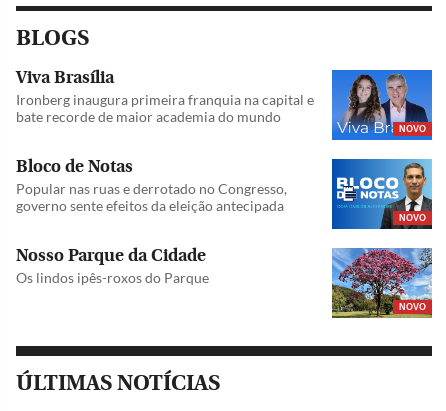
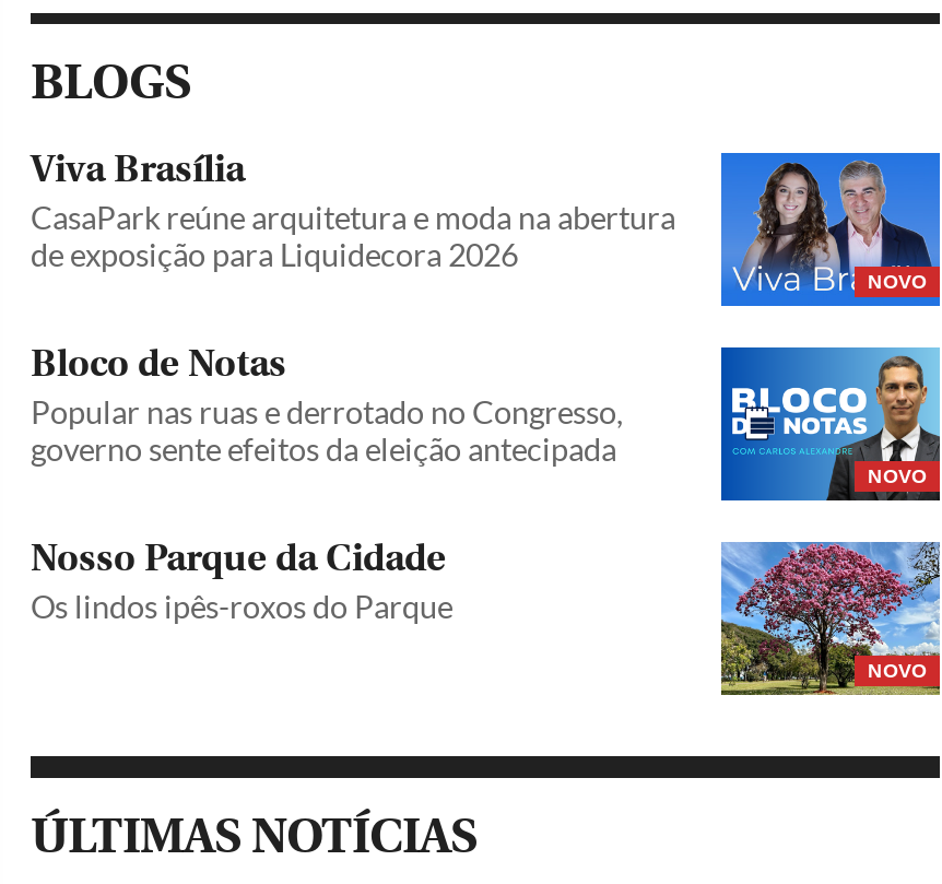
- Ironberg inaugura primeira franquia na capital e
- bate recorde de maior academia do mundo
+ CasaPark reúne arquitetura e moda na abertura
+ de exposição para Liquidecora 2026
